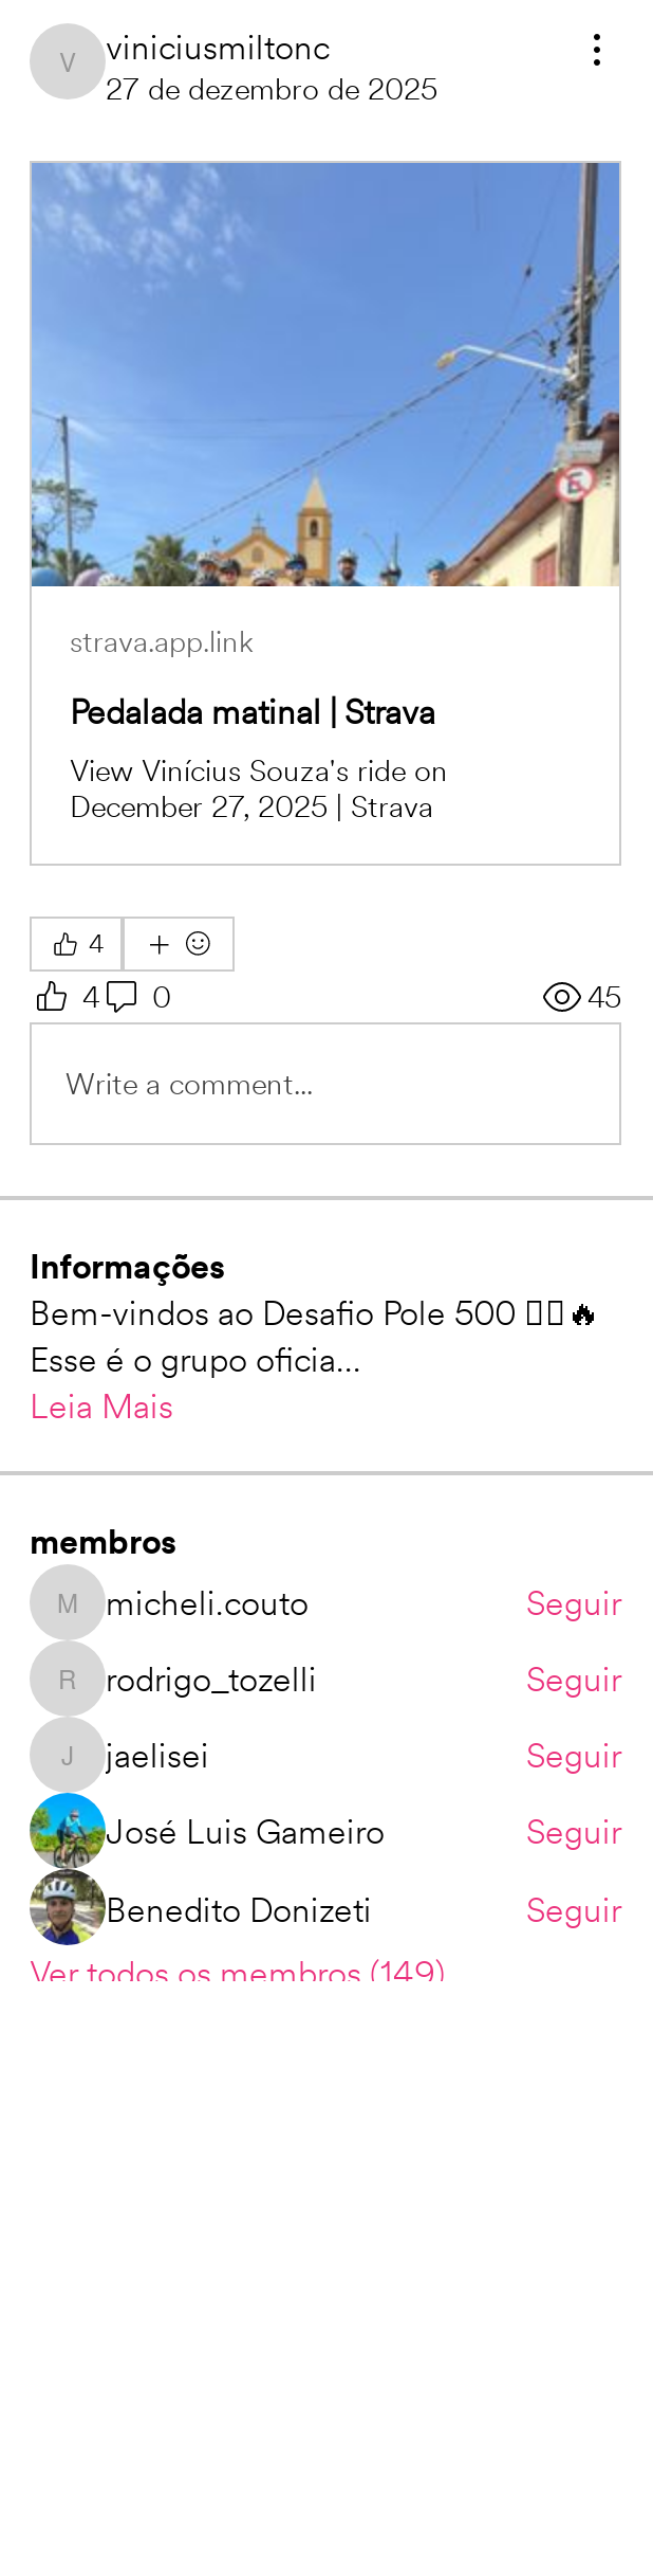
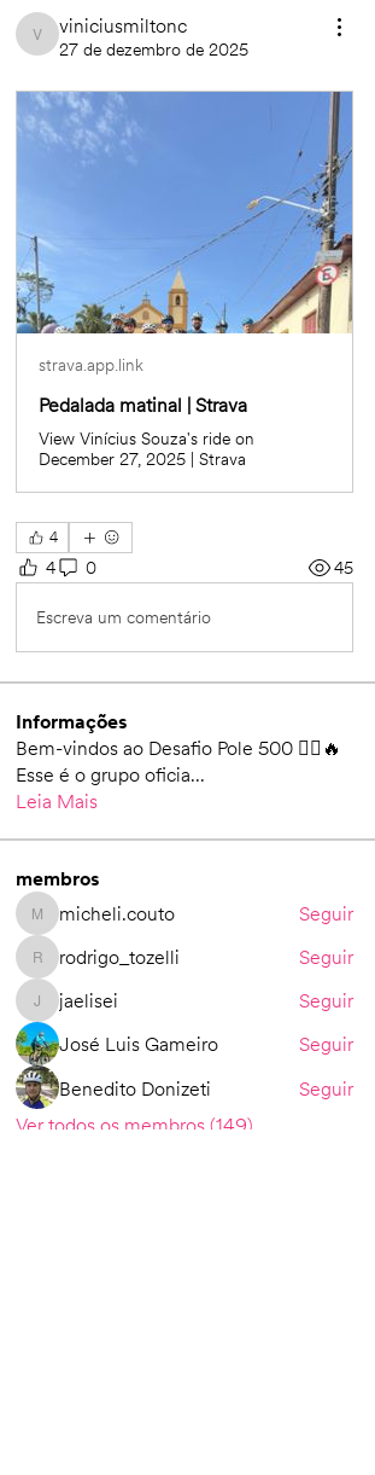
- Write a comment...
+ Escreva um comentário
